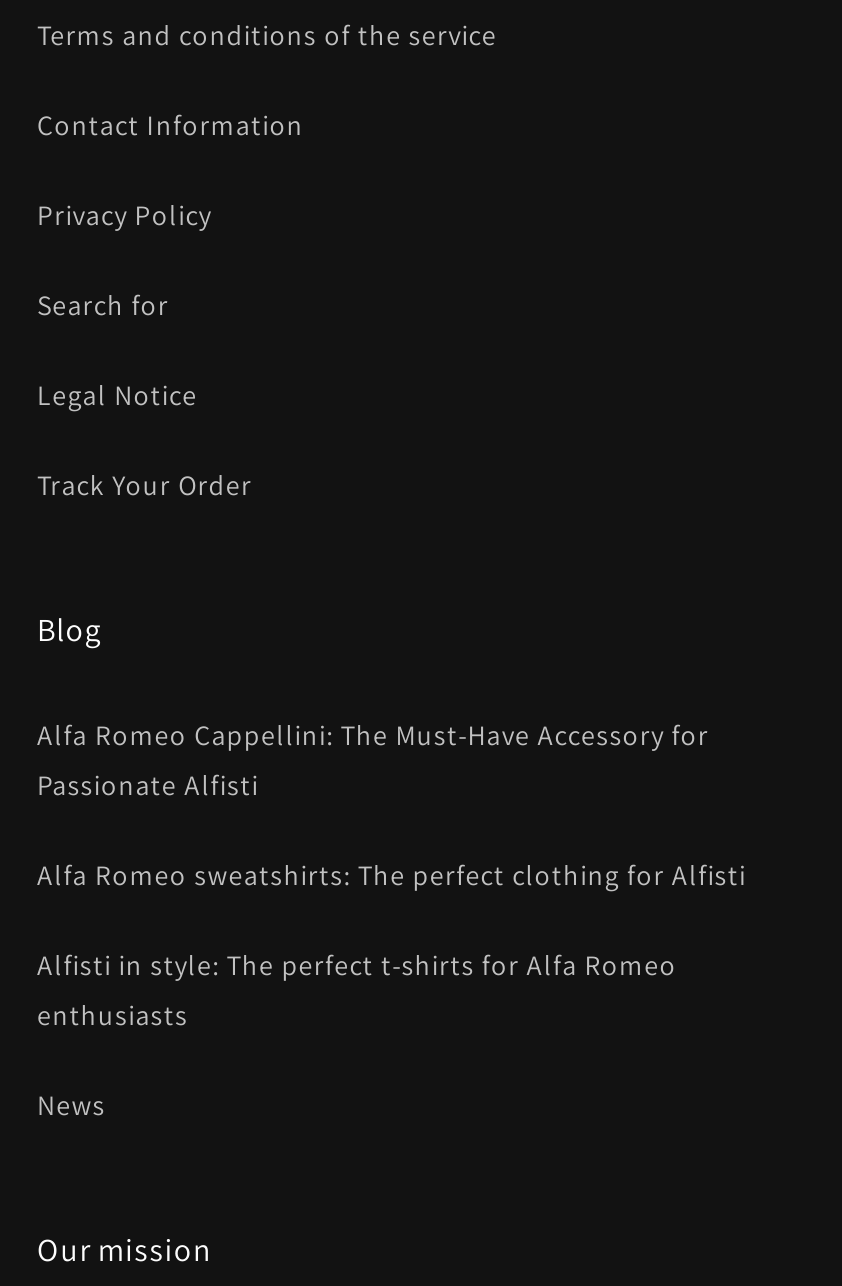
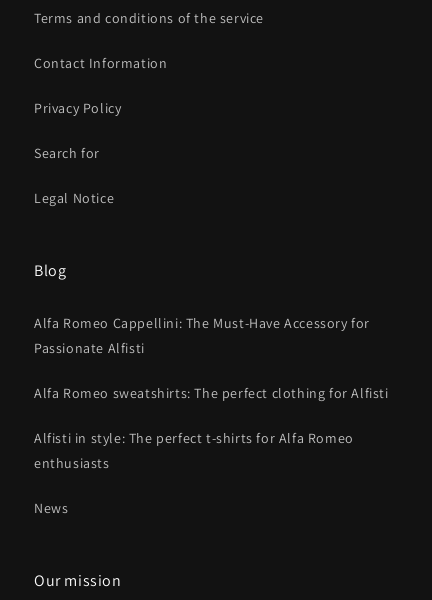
- Track Your Order
